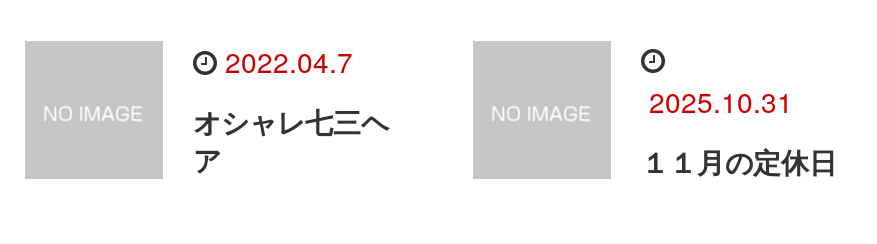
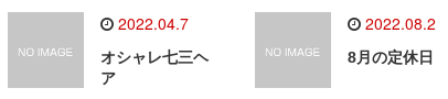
- 2025.10.31
+ 2022.08.2

- １１月の定休日
+ 8月の定休日
